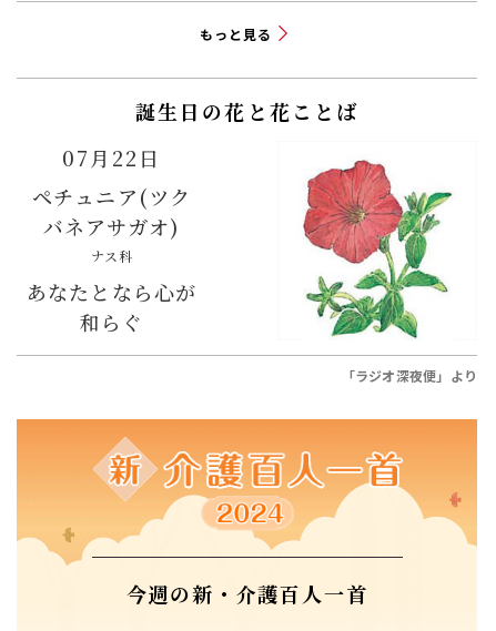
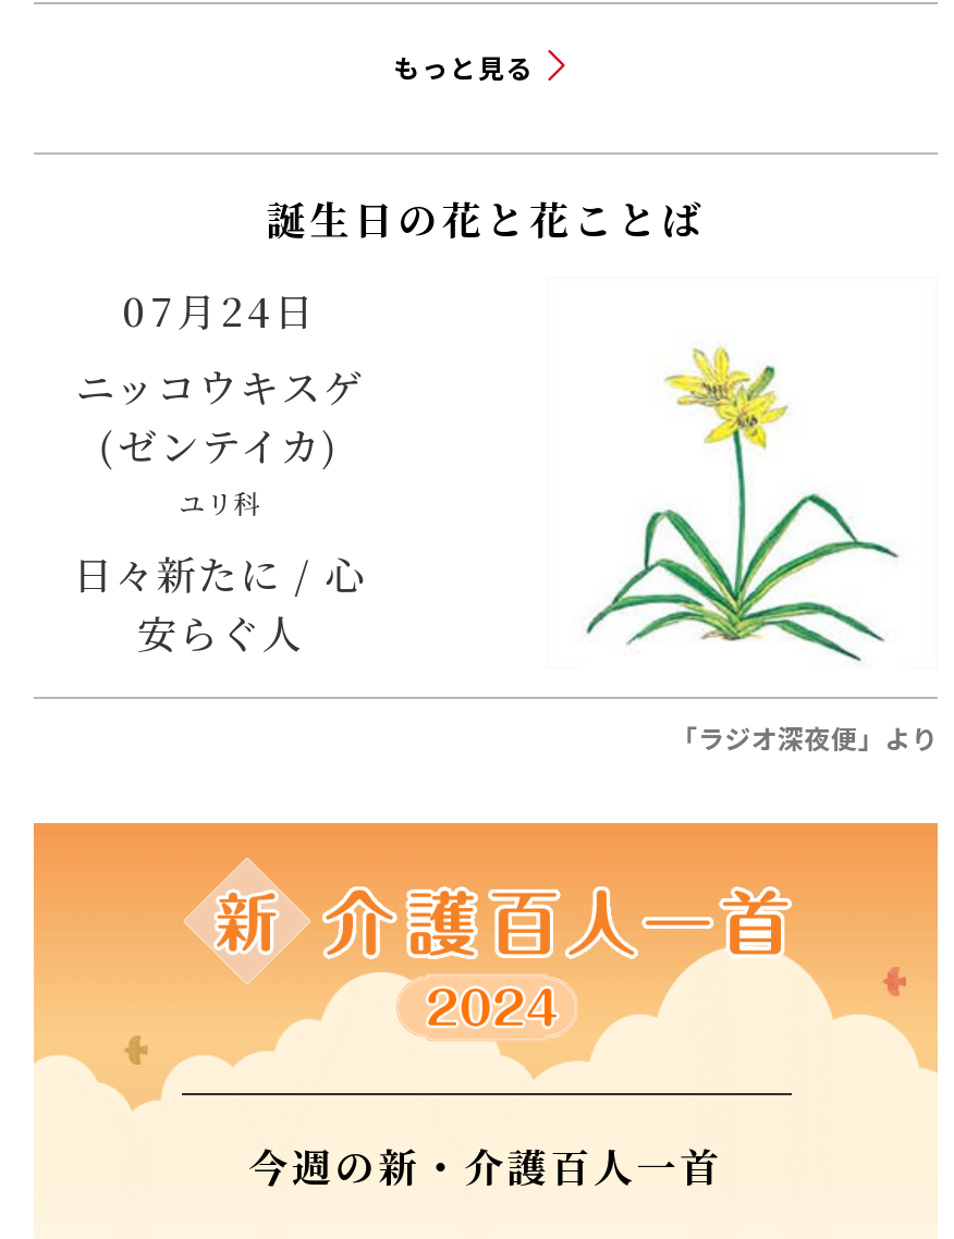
- 07月22日
- ペチュニア(ツク
- バネアサガオ)
- ナス科
- あなたとなら心が
- 和らぐ
+ 07月24日
+ ニッコウキスゲ
+ (ゼンテイカ)
+ ユリ科
+ 日々新たに / 心
+ 安らぐ人

- [image]
+ [image]
